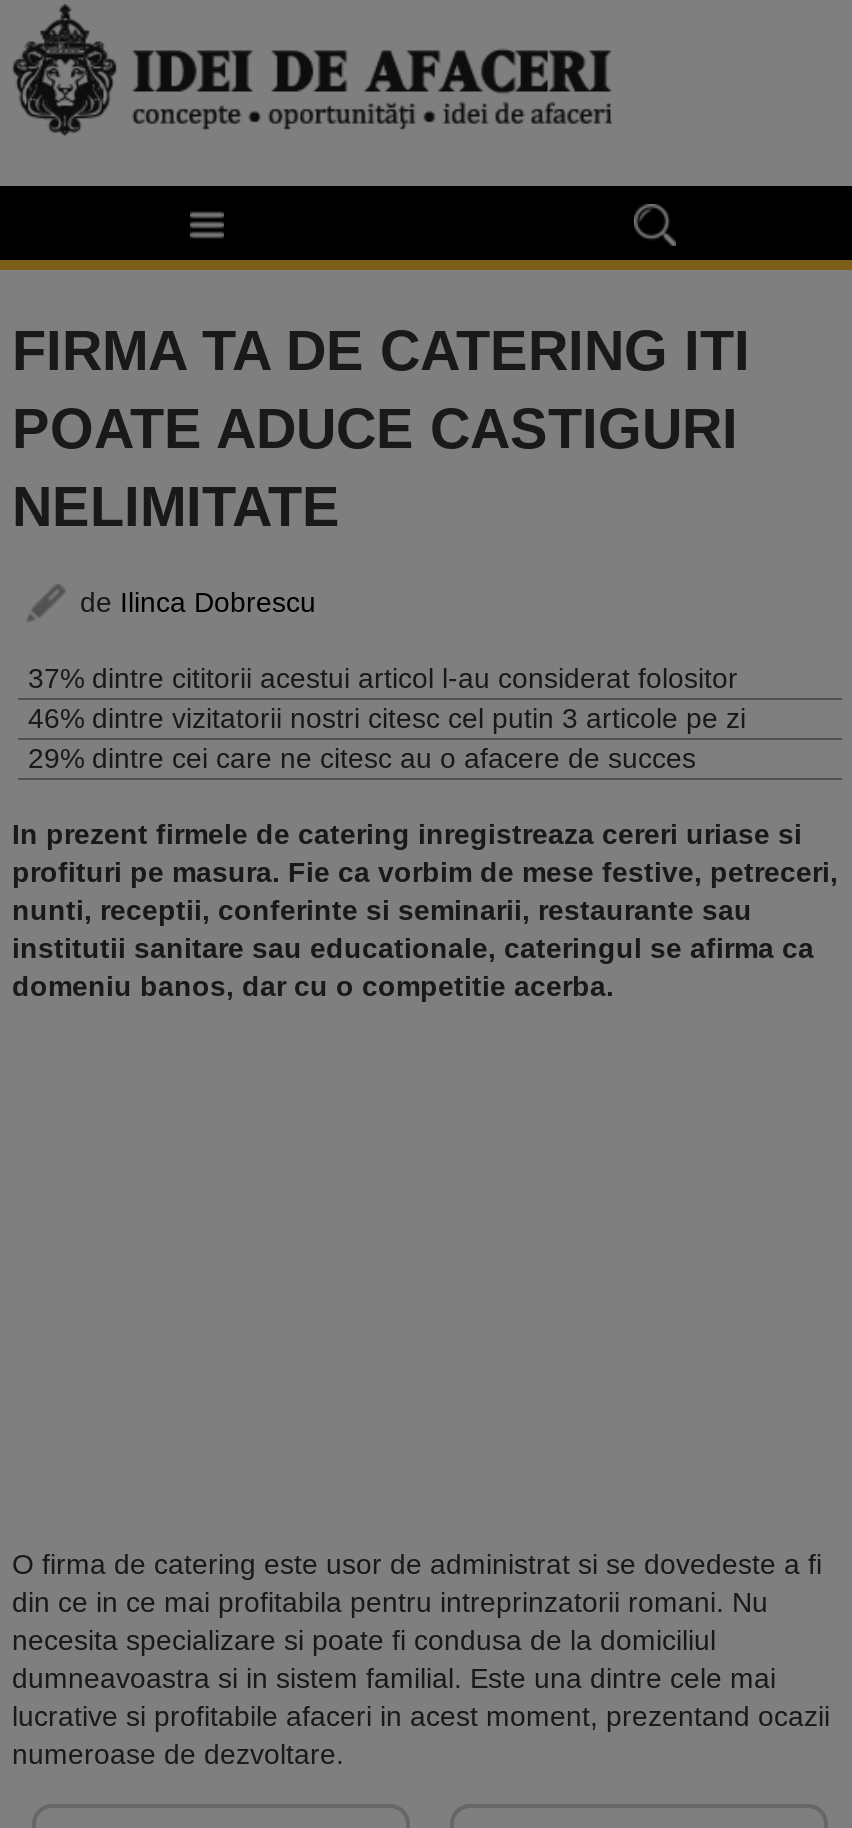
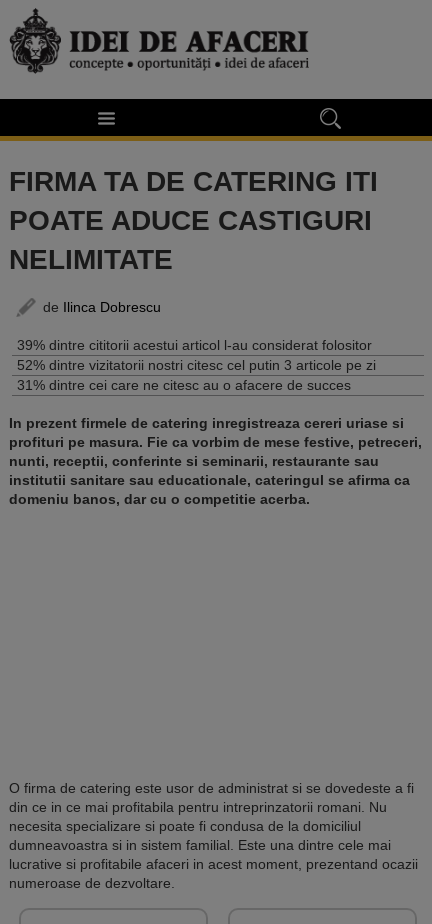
- 37% dintre cititorii acestui articol l-au considerat folositor
+ 39% dintre cititorii acestui articol l-au considerat folositor

- 46% dintre vizitatorii nostri citesc cel putin 3 articole pe zi
+ 52% dintre vizitatorii nostri citesc cel putin 3 articole pe zi

- 29% dintre cei care ne citesc au o afacere de succes
+ 31% dintre cei care ne citesc au o afacere de succes
